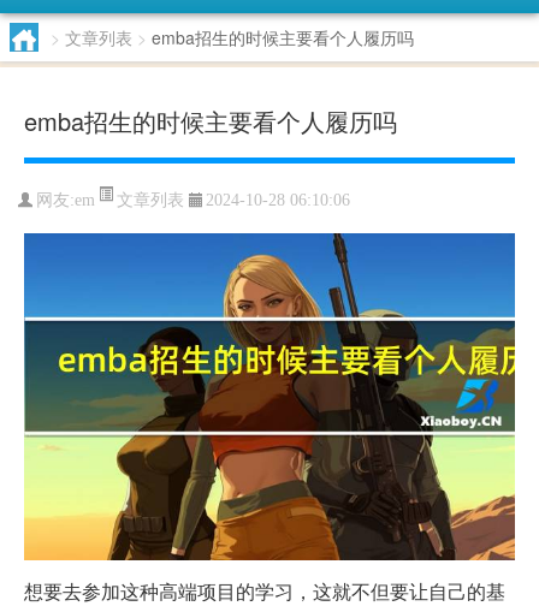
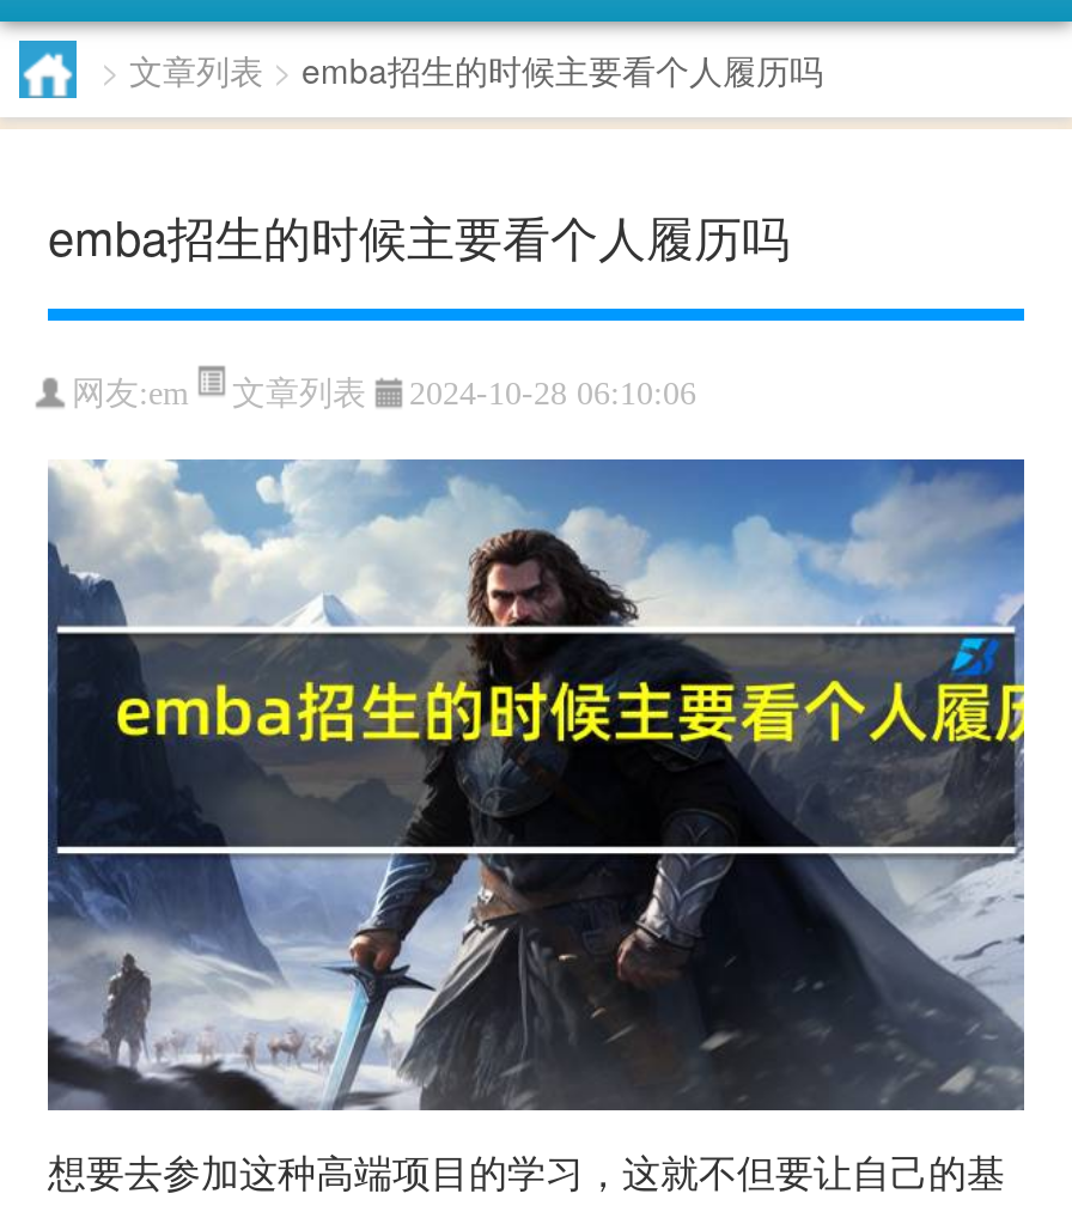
- [image]
+ [image]
